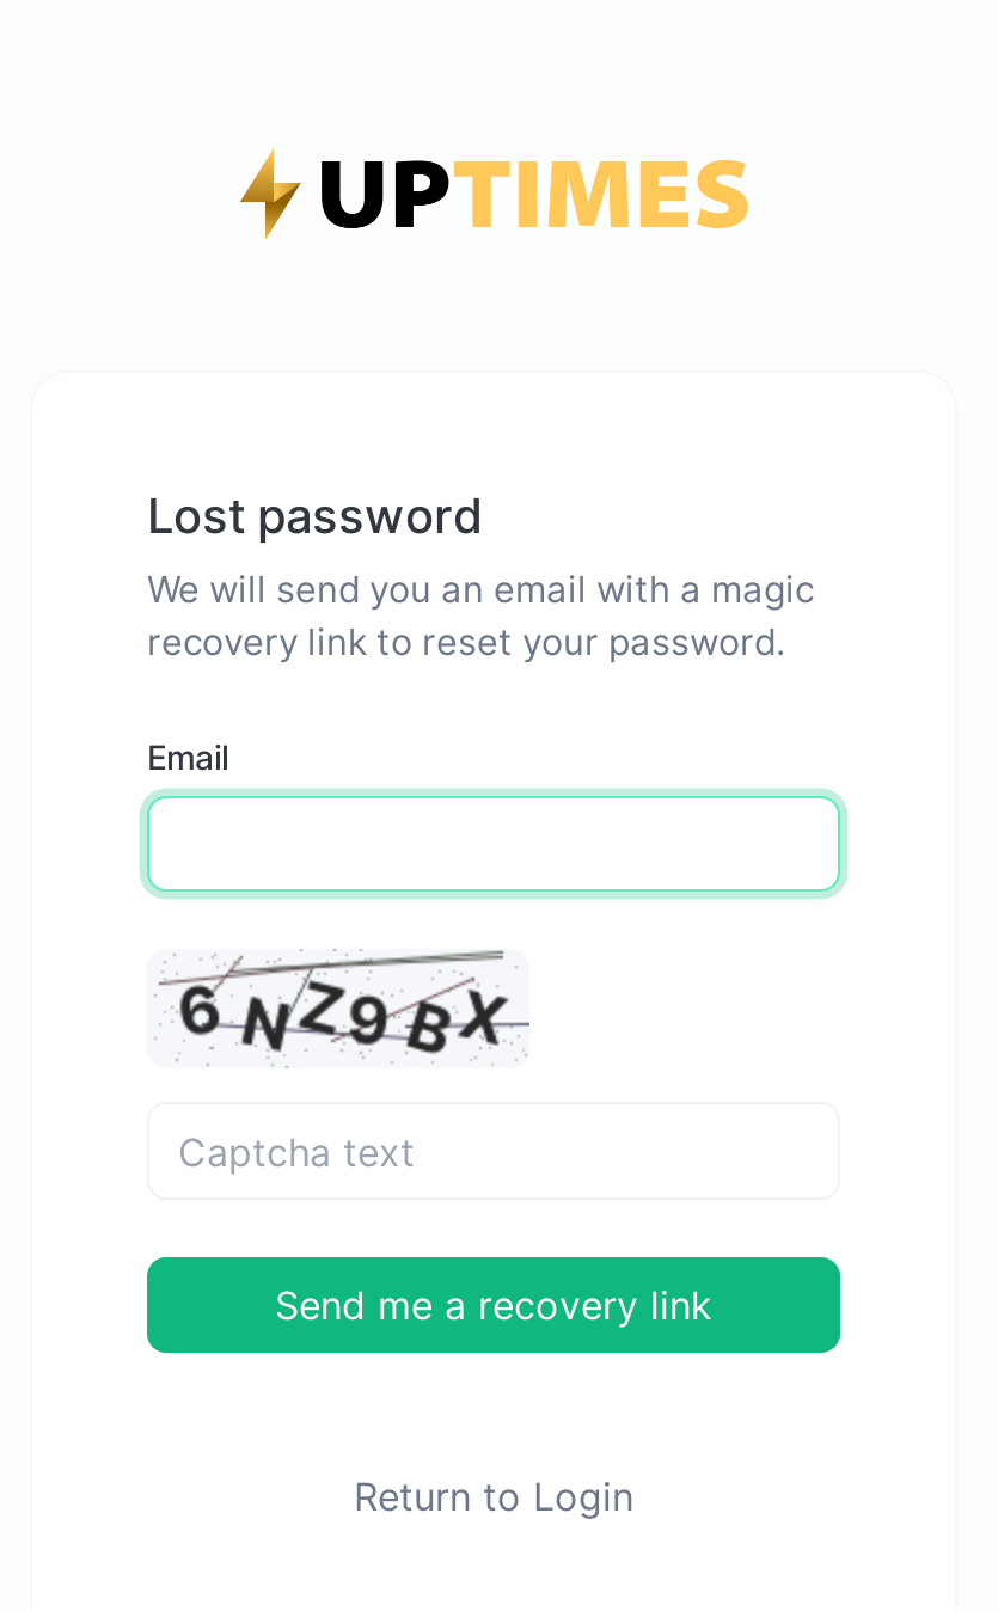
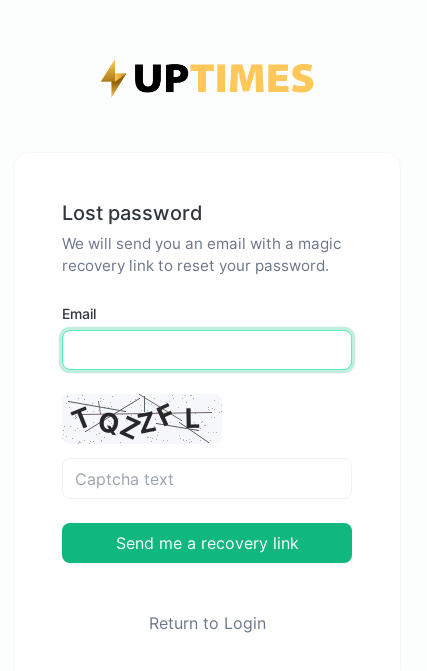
- [image]
+ [image]
